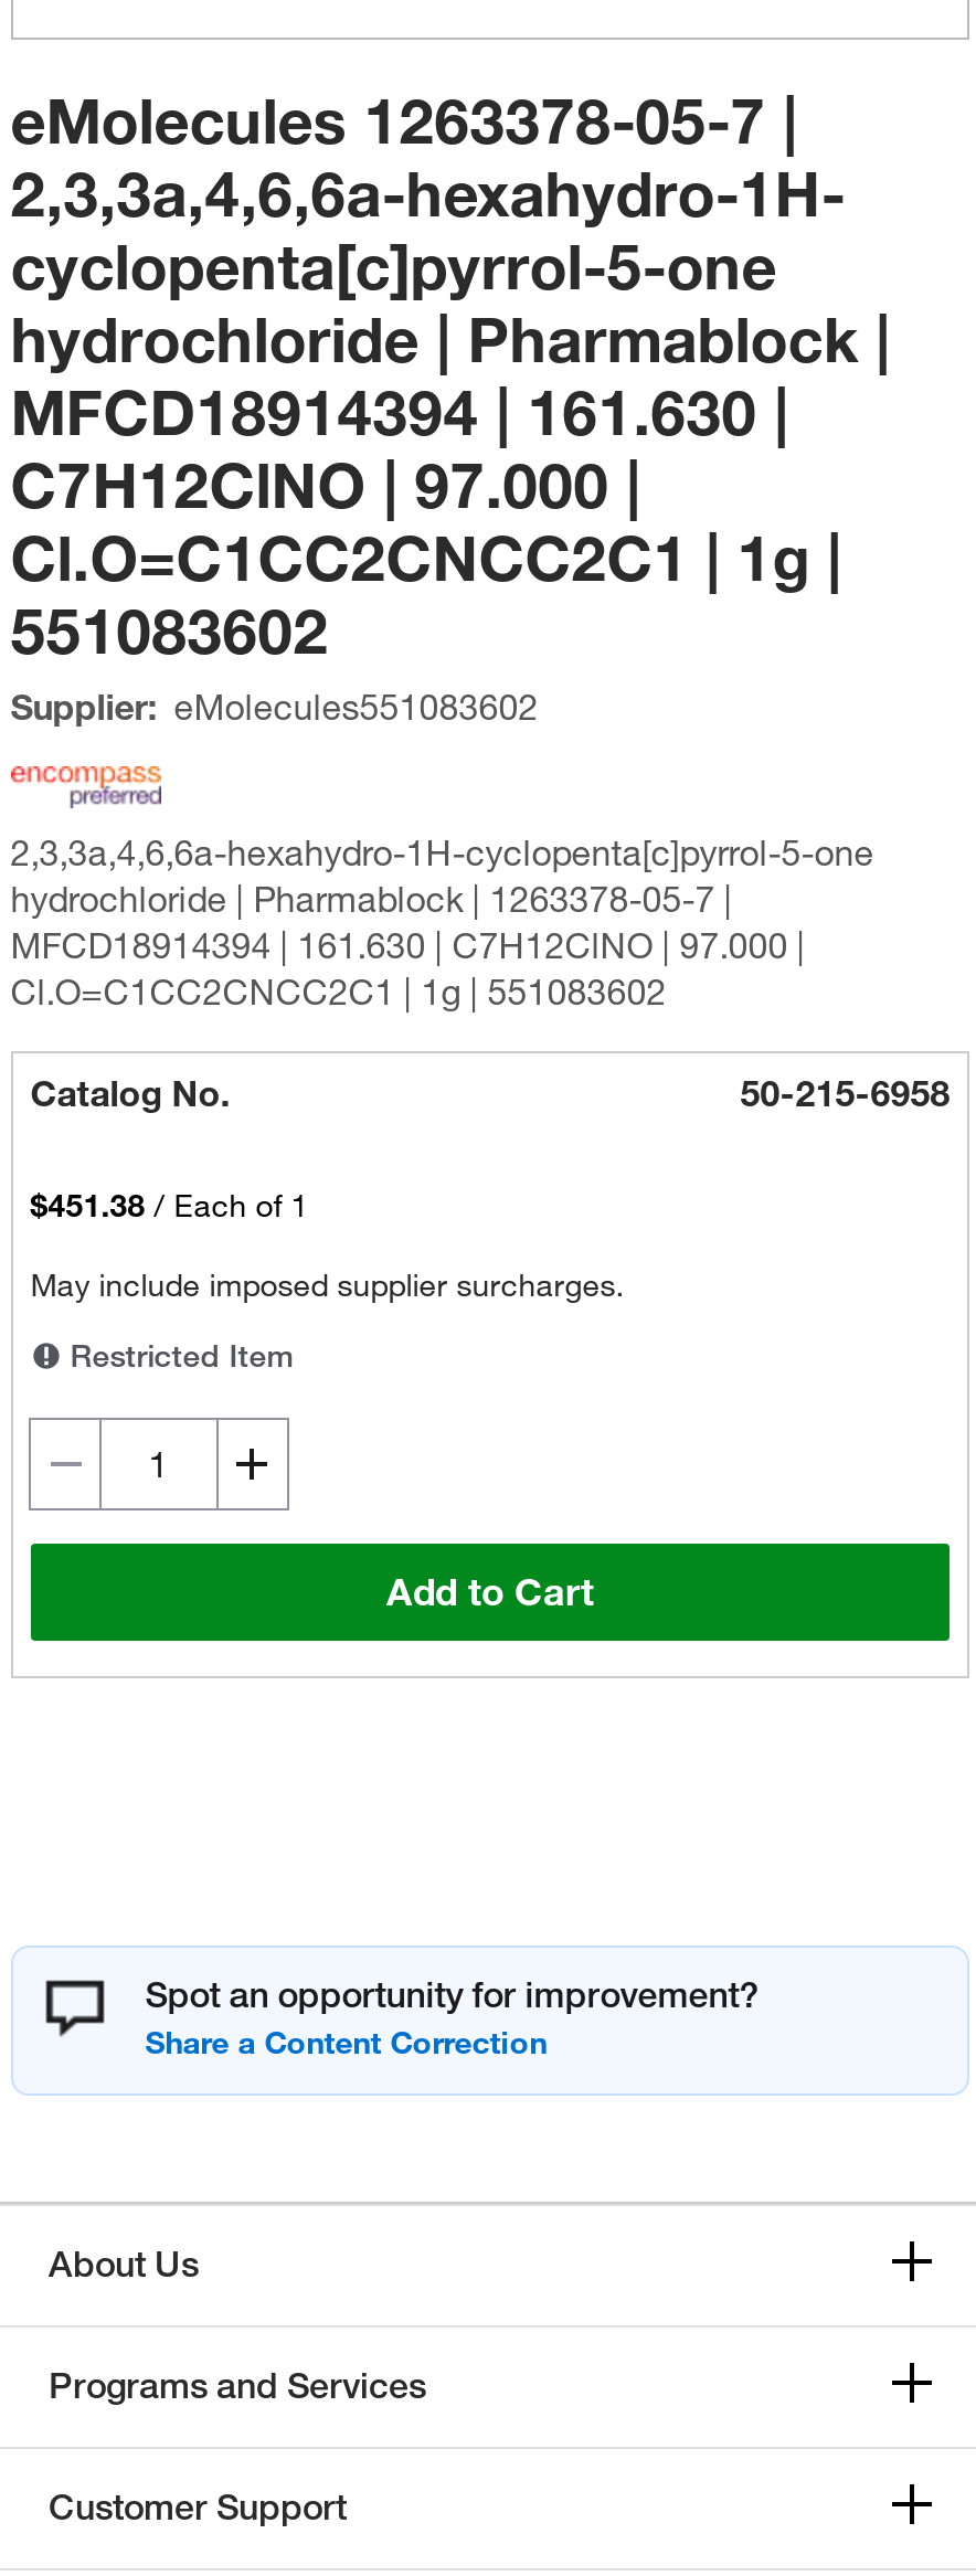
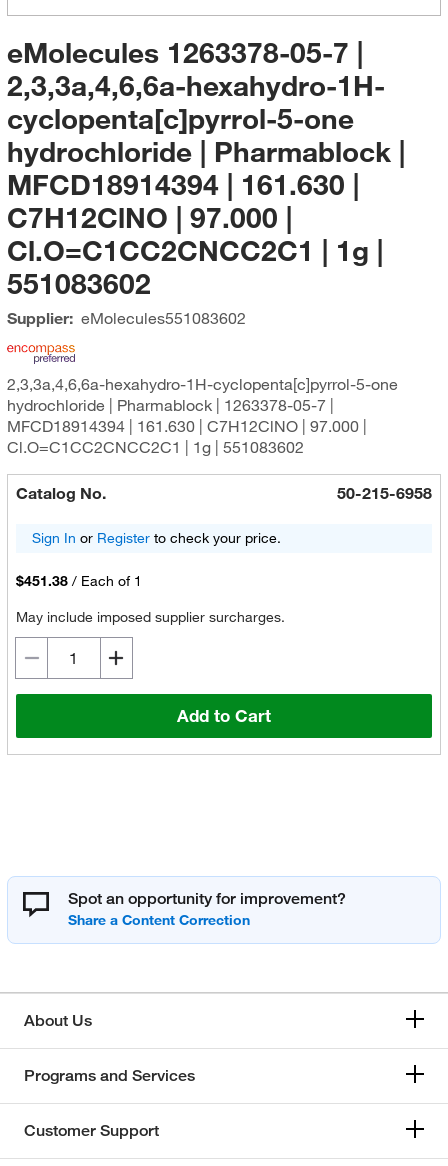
+ Sign In or Register to check your price.

moved down: $451.38 / Each of 1 | May include imposed supplier surcharges.

- Restricted Item
